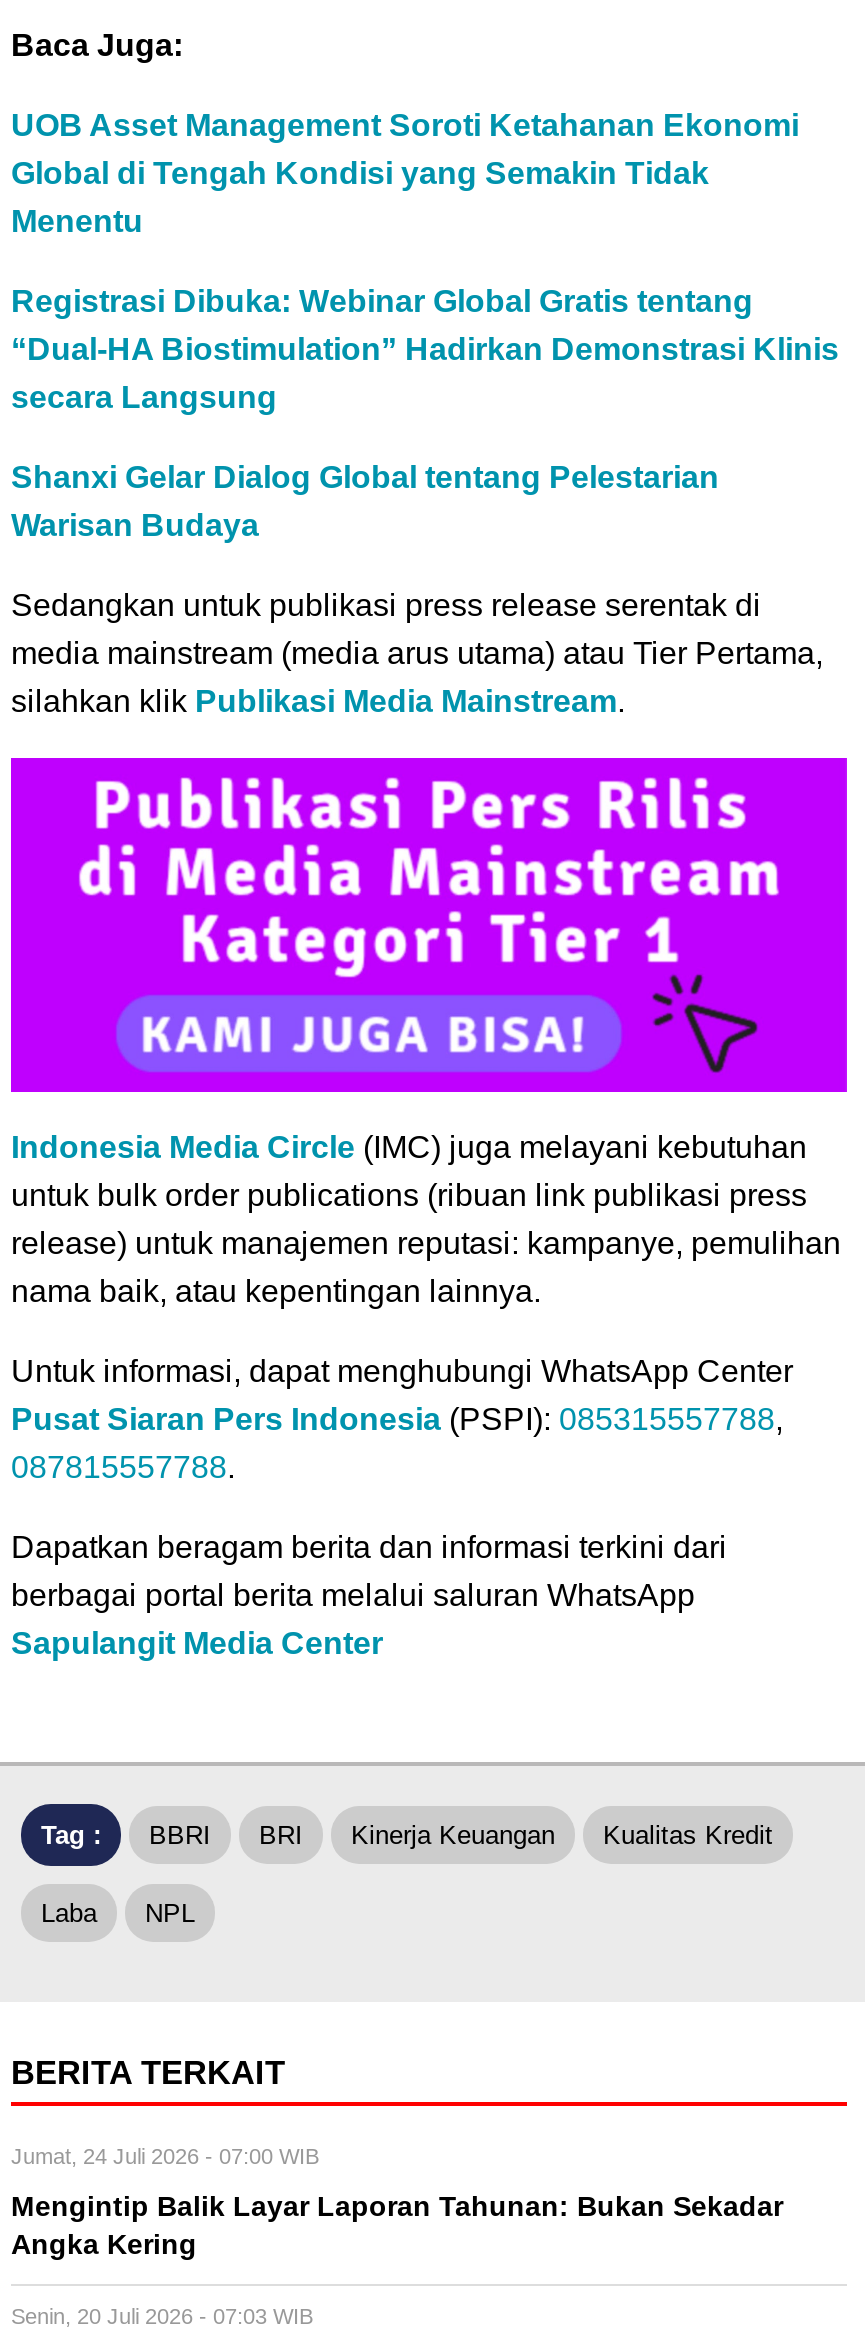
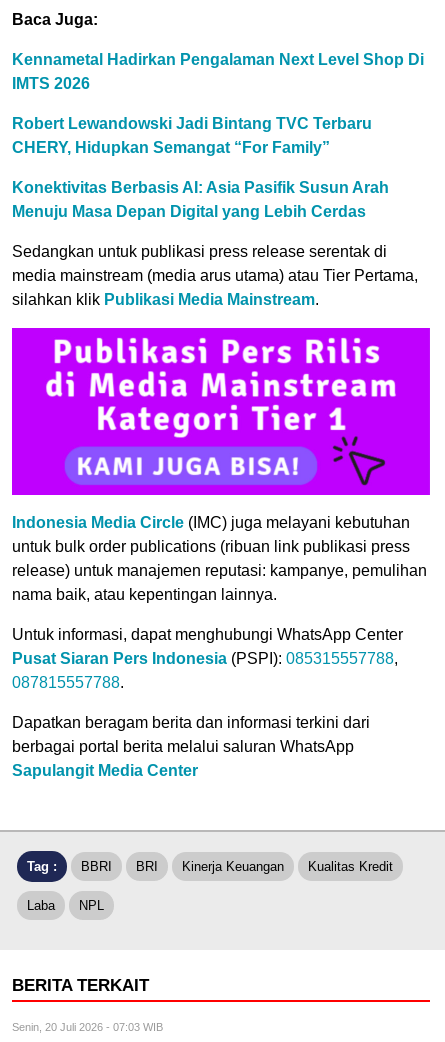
- UOB Asset Management Soroti Ketahanan Ekonomi
- Global di Tengah Kondisi yang Semakin Tidak
- Menentu
+ Kennametal Hadirkan Pengalaman Next Level Shop Di
+ IMTS 2026

- Registrasi Dibuka: Webinar Global Gratis tentang
- “Dual-HA Biostimulation” Hadirkan Demonstrasi Klinis
- secara Langsung
+ Robert Lewandowski Jadi Bintang TVC Terbaru
+ CHERY, Hidupkan Semangat “For Family”

- Shanxi Gelar Dialog Global tentang Pelestarian
- Warisan Budaya
+ Konektivitas Berbasis AI: Asia Pasifik Susun Arah
+ Menuju Masa Depan Digital yang Lebih Cerdas

- Jumat, 24 Juli 2026 - 07:00 WIB
- Mengintip Balik Layar Laporan Tahunan: Bukan Sekadar
- Angka Kering
